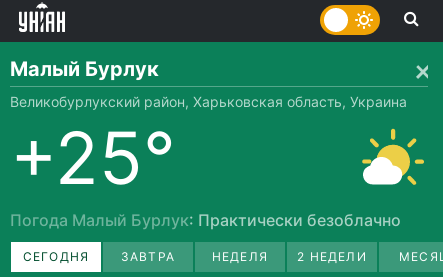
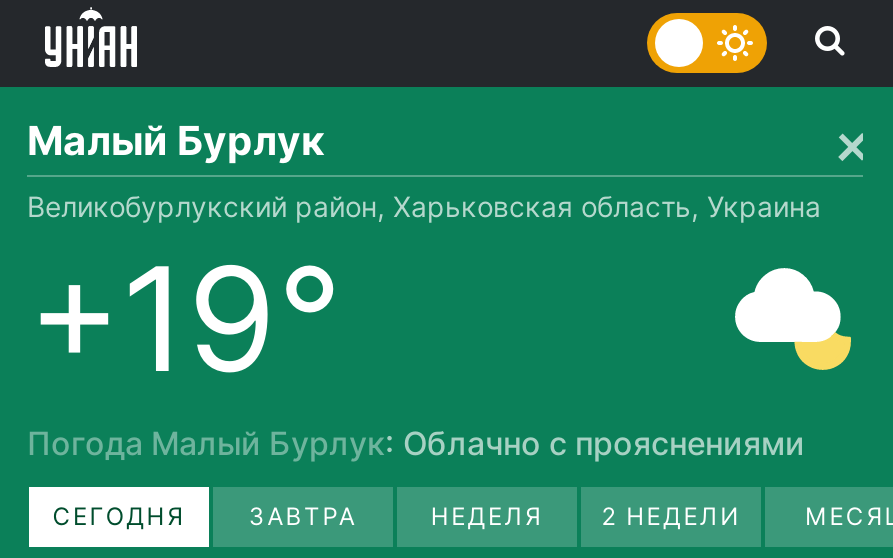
- [image]
- +25°
- Погода Малый Бурлук: Практически безоблачно
+ [image]
+ +19°
+ Погода Малый Бурлук: Облачно с прояснениями
